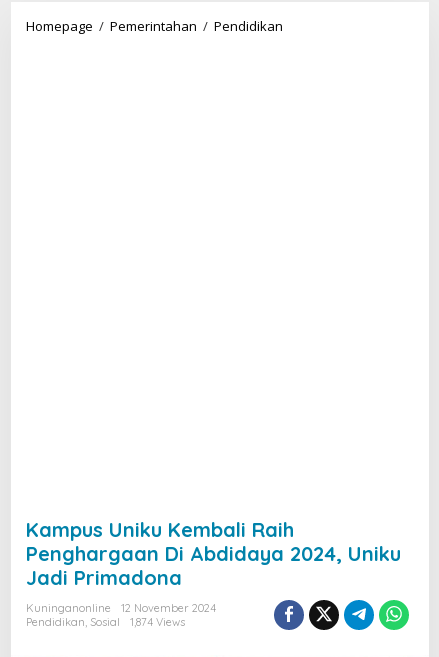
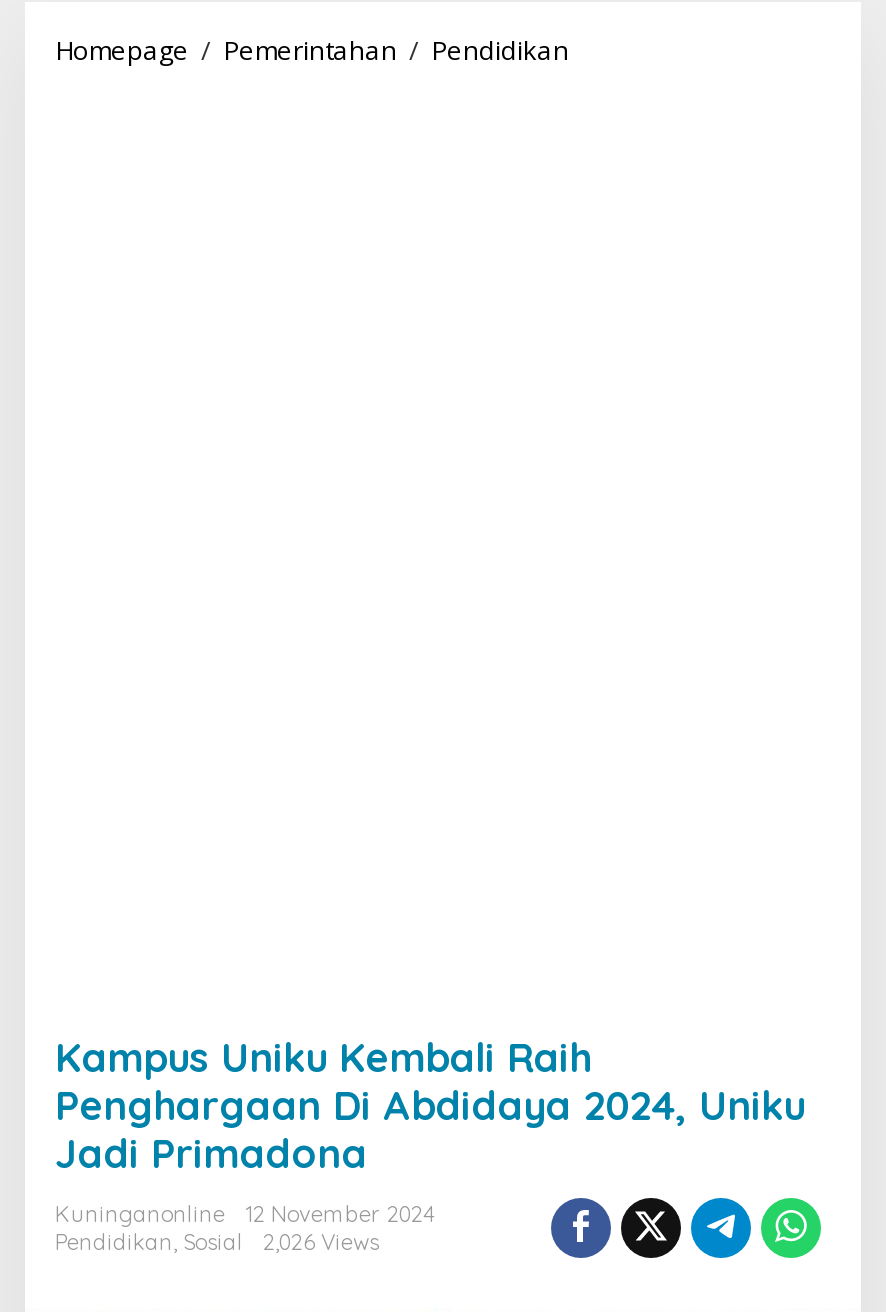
- Pendidikan, Sosial 1,874 Views
+ Pendidikan, Sosial 2,026 Views
